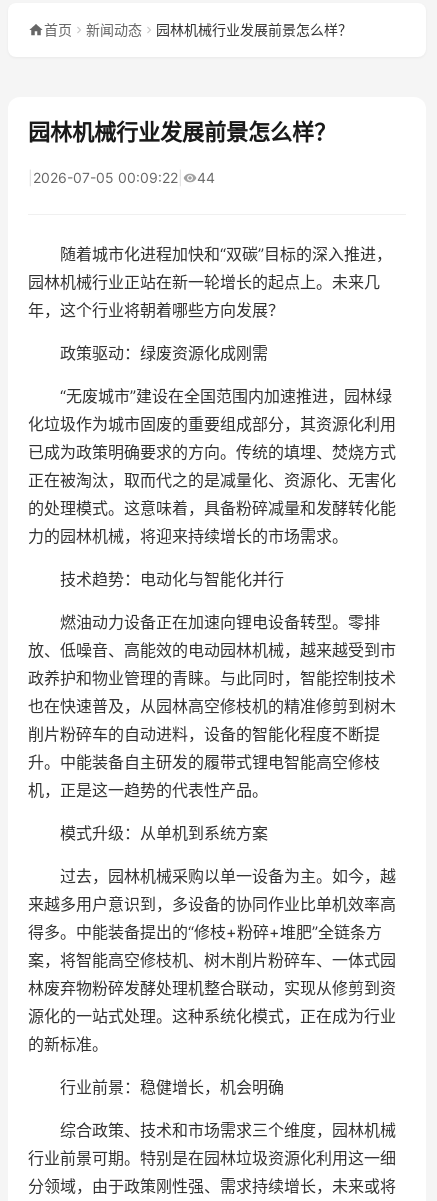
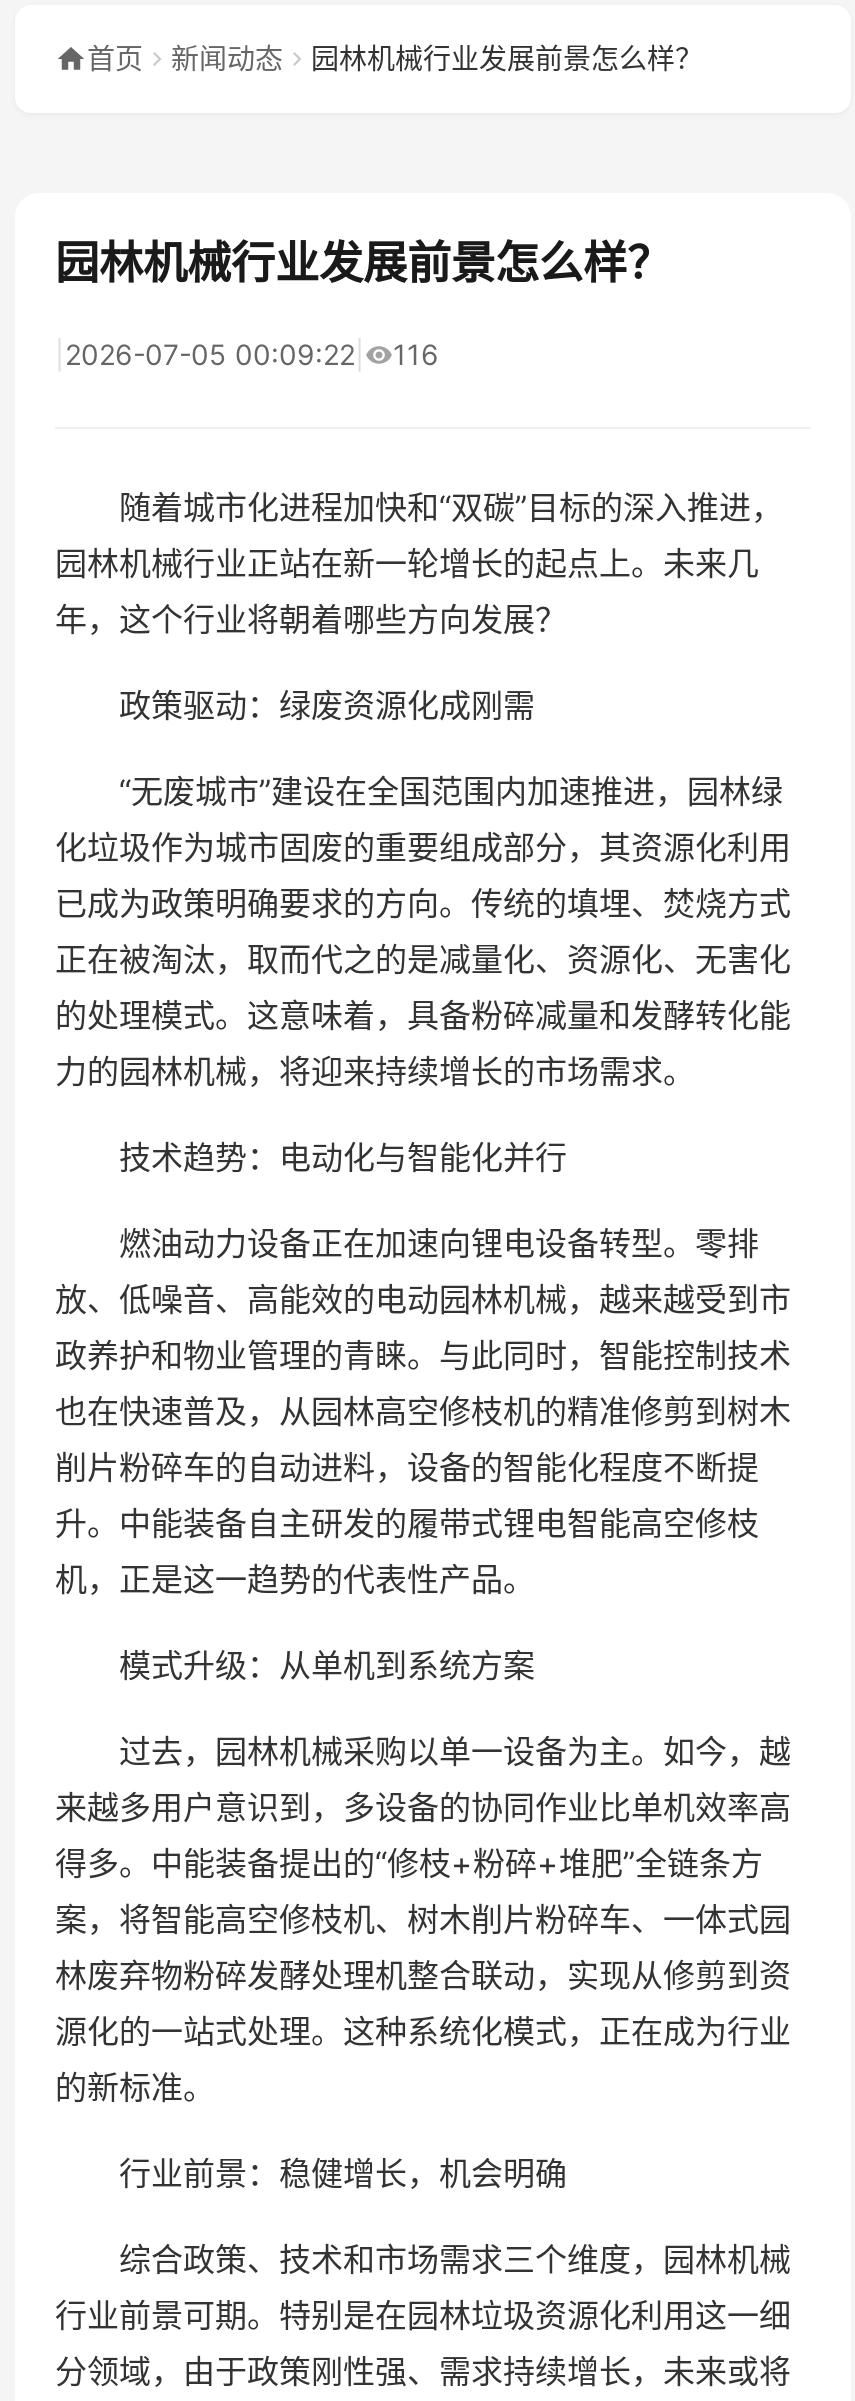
- 44
+ 116
